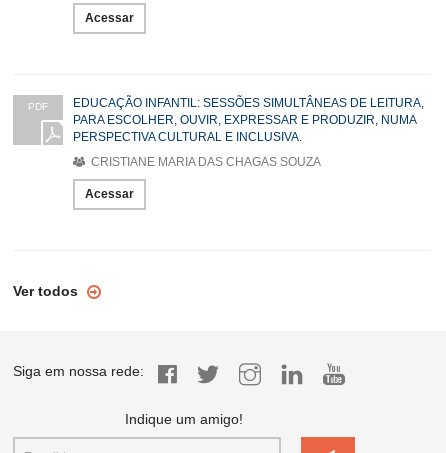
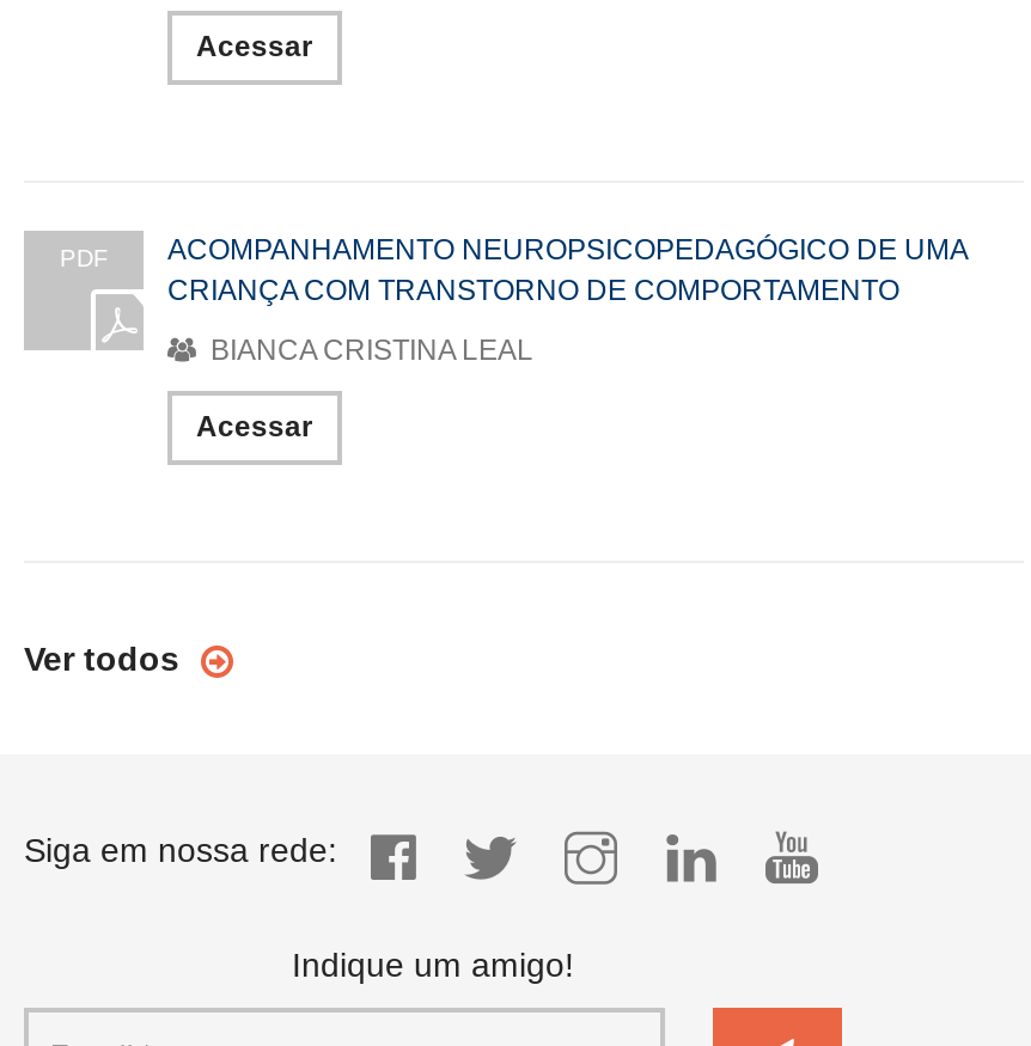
- EDUCAÇÃO INFANTIL: SESSÕES SIMULTÂNEAS DE LEITURA,
- PARA ESCOLHER, OUVIR, EXPRESSAR E PRODUZIR, NUMA
- PERSPECTIVA CULTURAL E INCLUSIVA.
+ ACOMPANHAMENTO NEUROPSICOPEDAGÓGICO DE UMA
+ CRIANÇA COM TRANSTORNO DE COMPORTAMENTO

- CRISTIANE MARIA DAS CHAGAS SOUZA
+ BIANCA CRISTINA LEAL
